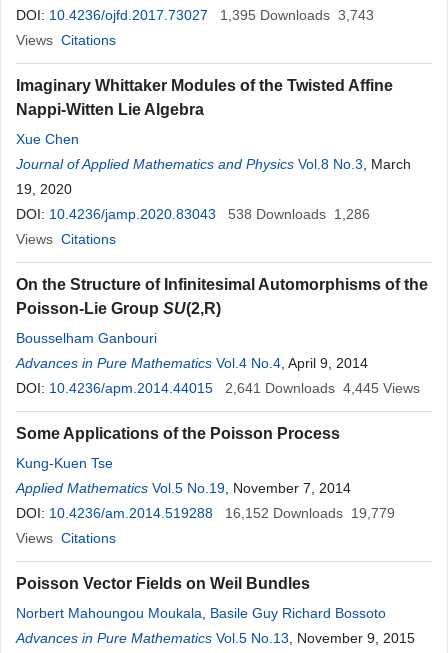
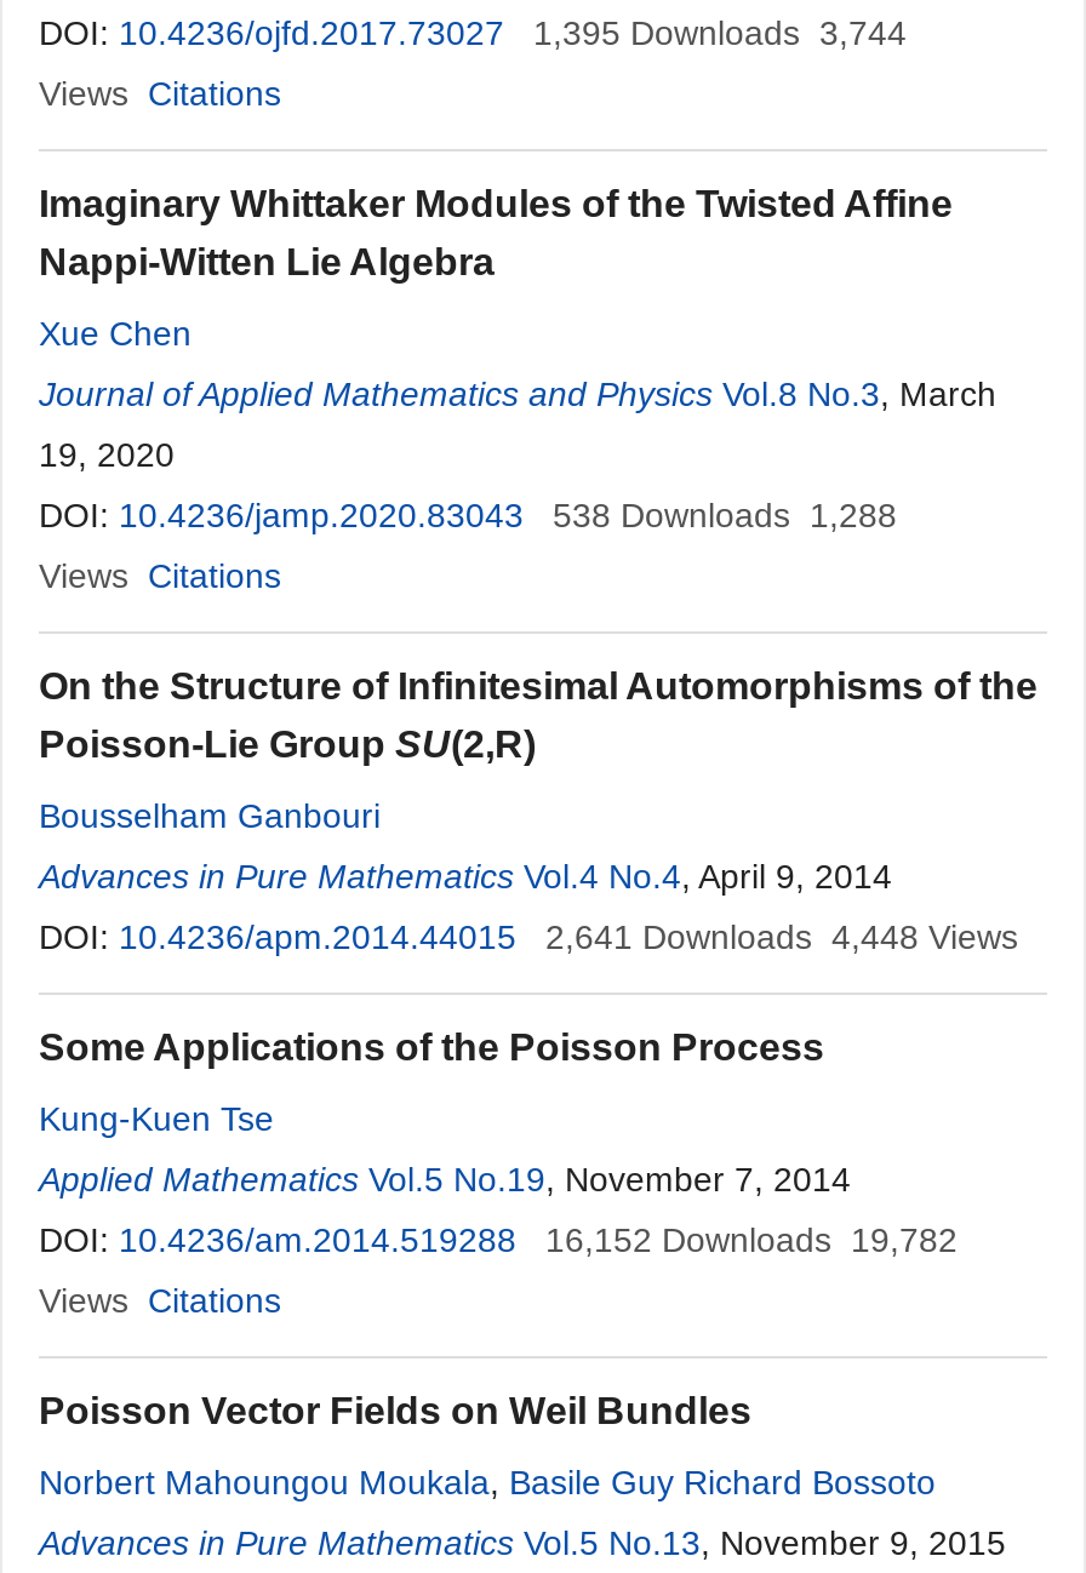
- DOI: 10.4236/ojfd.2017.73027 1,395 Downloads 3,743
+ DOI: 10.4236/ojfd.2017.73027 1,395 Downloads 3,744

- DOI: 10.4236/jamp.2020.83043 538 Downloads 1,286
+ DOI: 10.4236/jamp.2020.83043 538 Downloads 1,288

- 2,641 Downloads 4,445 Views
+ 2,641 Downloads 4,448 Views

- DOI: 10.4236/am.2014.519288 16,152 Downloads 19,779
+ DOI: 10.4236/am.2014.519288 16,152 Downloads 19,782
